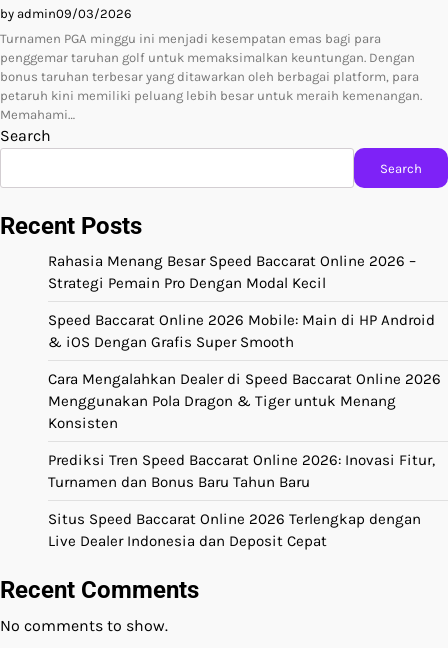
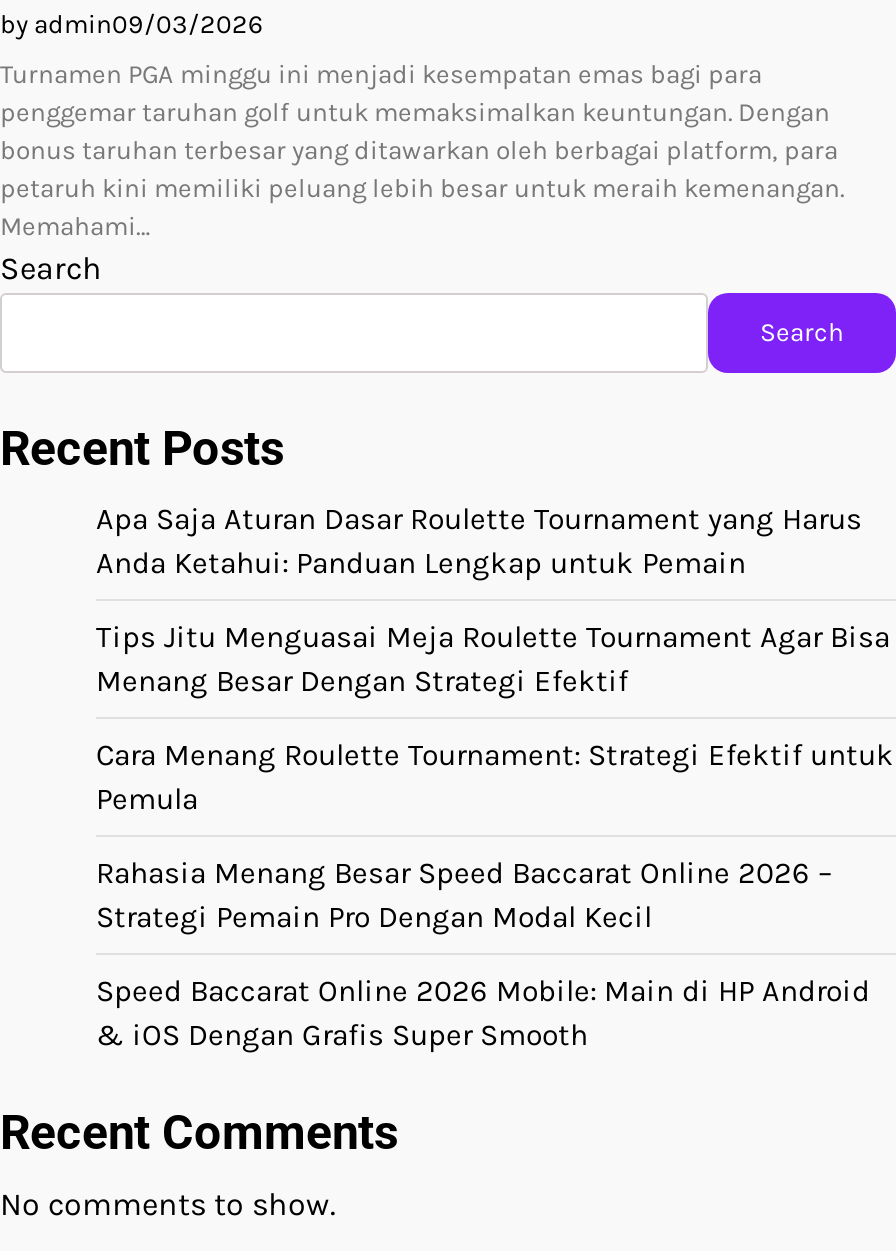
+ Apa Saja Aturan Dasar Roulette Tournament yang Harus
+ Anda Ketahui: Panduan Lengkap untuk Pemain
+ Tips Jitu Menguasai Meja Roulette Tournament Agar Bisa
+ Menang Besar Dengan Strategi Efektif
+ Cara Menang Roulette Tournament: Strategi Efektif untuk
+ Pemula

moved down: Rahasia Menang Besar Speed Baccarat Online 2026 – | Strategi Pemain Pro Dengan Modal Kecil | Speed Baccarat Online 2026 Mobile: Main di HP Android | & iOS Dengan Grafis Super Smooth

- Cara Mengalahkan Dealer di Speed Baccarat Online 2026
- Menggunakan Pola Dragon & Tiger untuk Menang
- Konsisten
- Prediksi Tren Speed Baccarat Online 2026: Inovasi Fitur,
- Turnamen dan Bonus Baru Tahun Baru
- Situs Speed Baccarat Online 2026 Terlengkap dengan
- Live Dealer Indonesia dan Deposit Cepat
